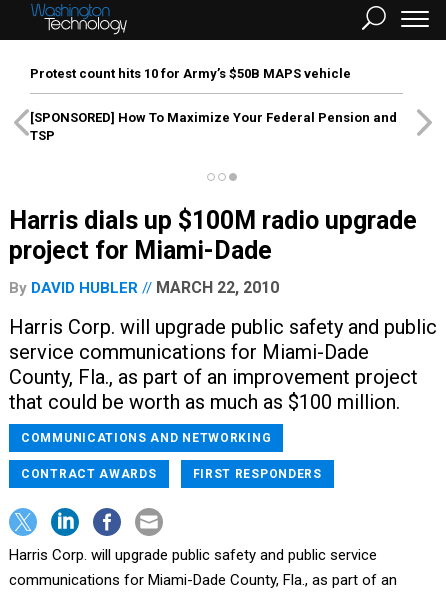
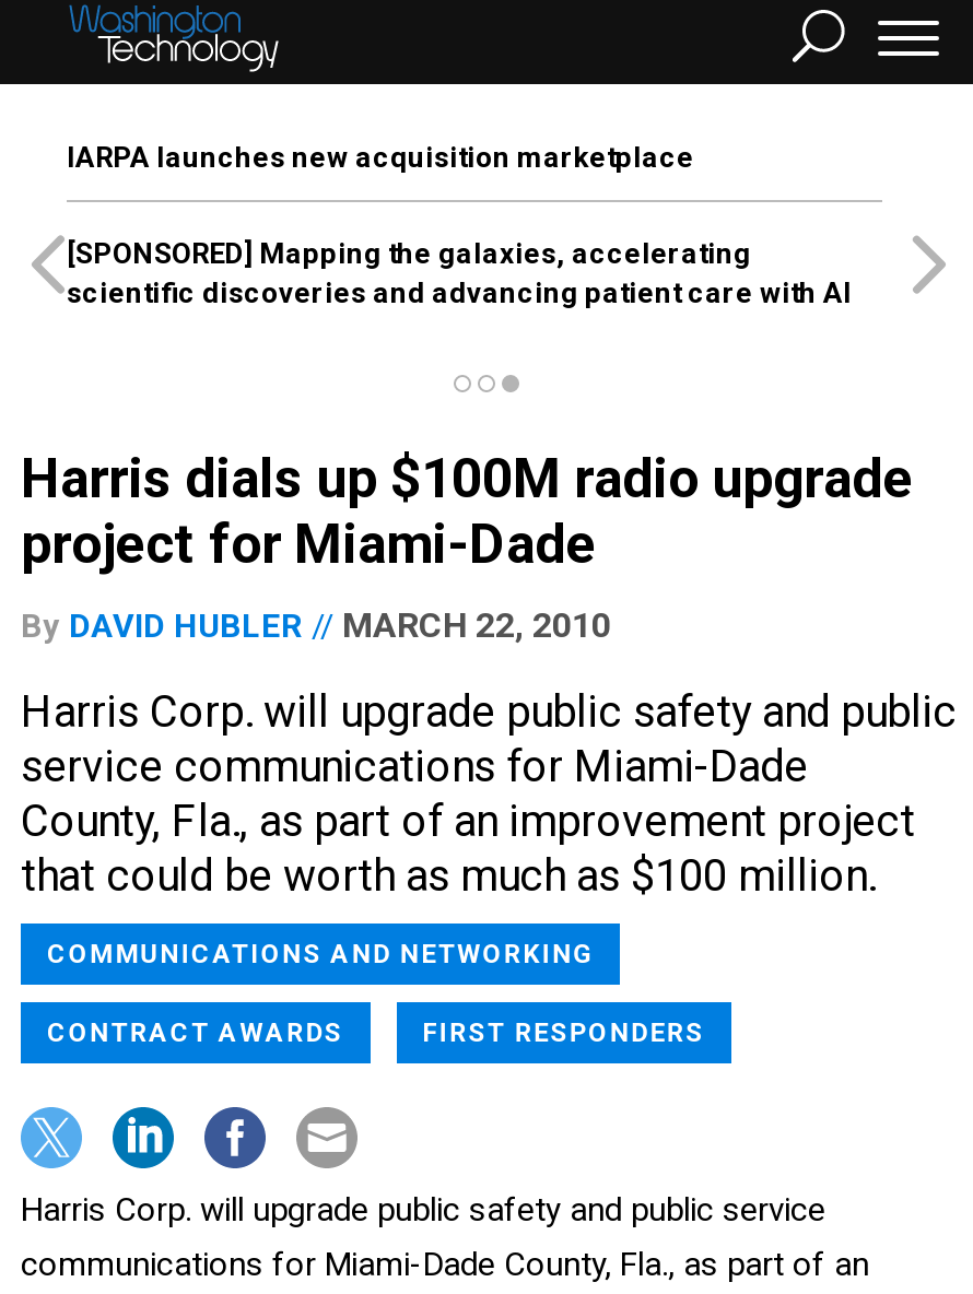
- Protest count hits 10 for Army’s $50B MAPS vehicle
+ IARPA launches new acquisition marketplace

- [SPONSORED] How To Maximize Your Federal Pension and
- TSP
+ [SPONSORED] Mapping the galaxies, accelerating
+ scientific discoveries and advancing patient care with AI
